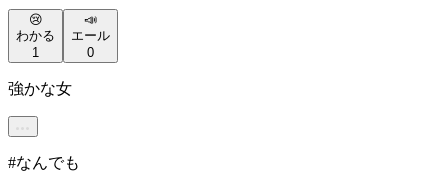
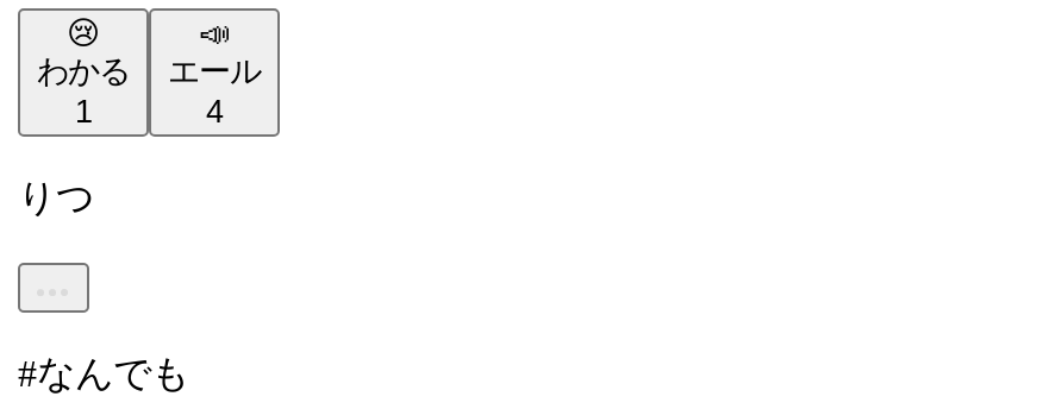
- 0
+ 4

- 強かな女
+ りつ
